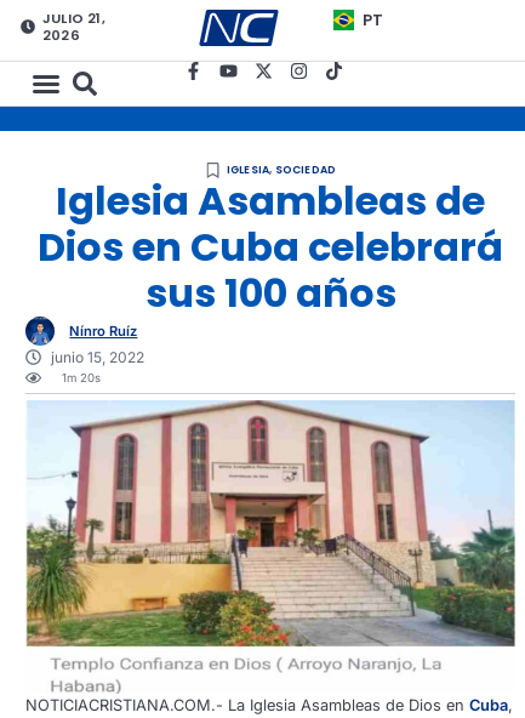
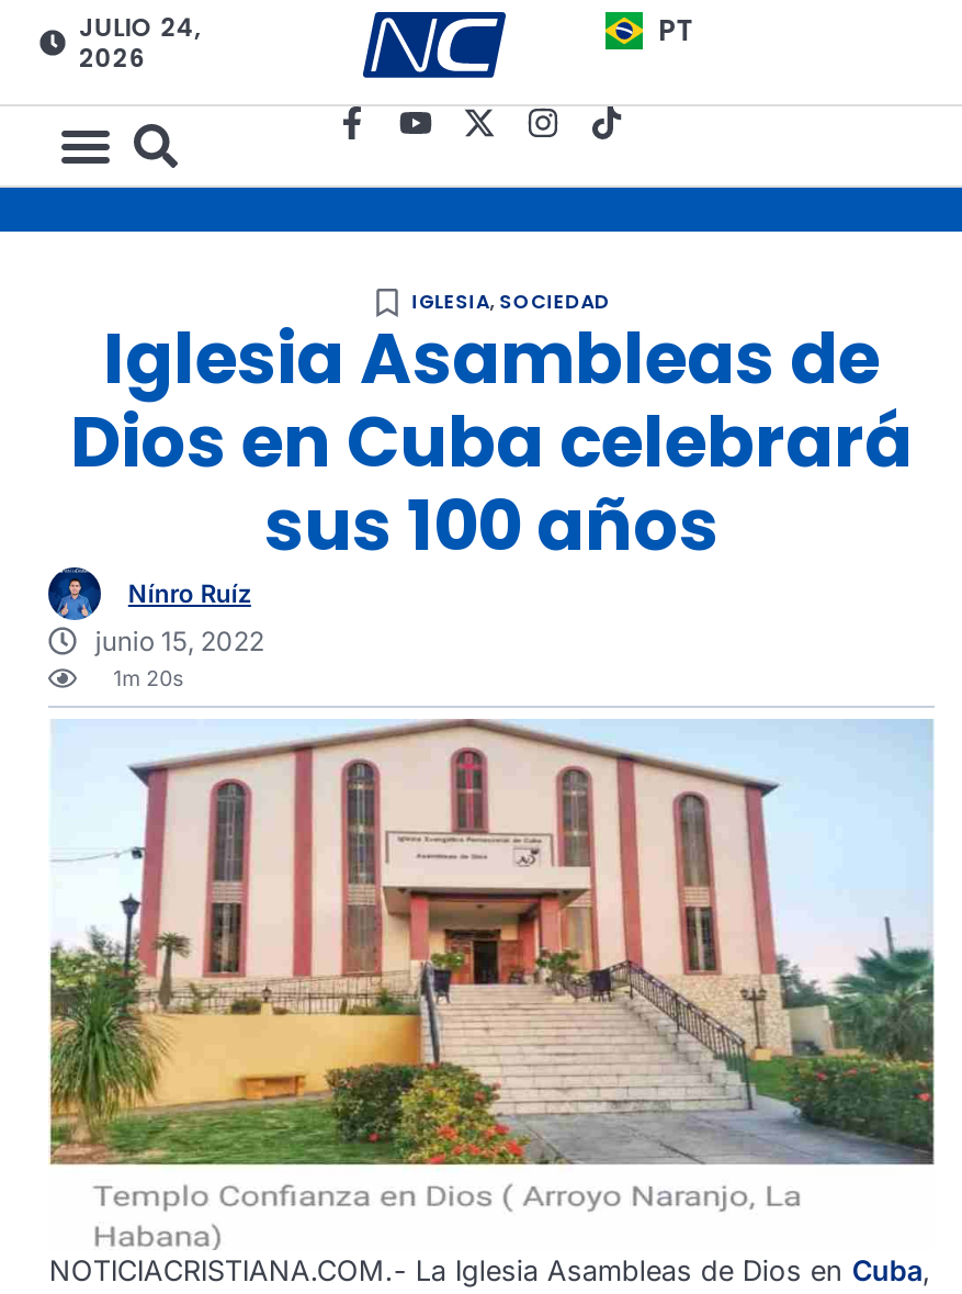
- JULIO 21,
+ JULIO 24,
